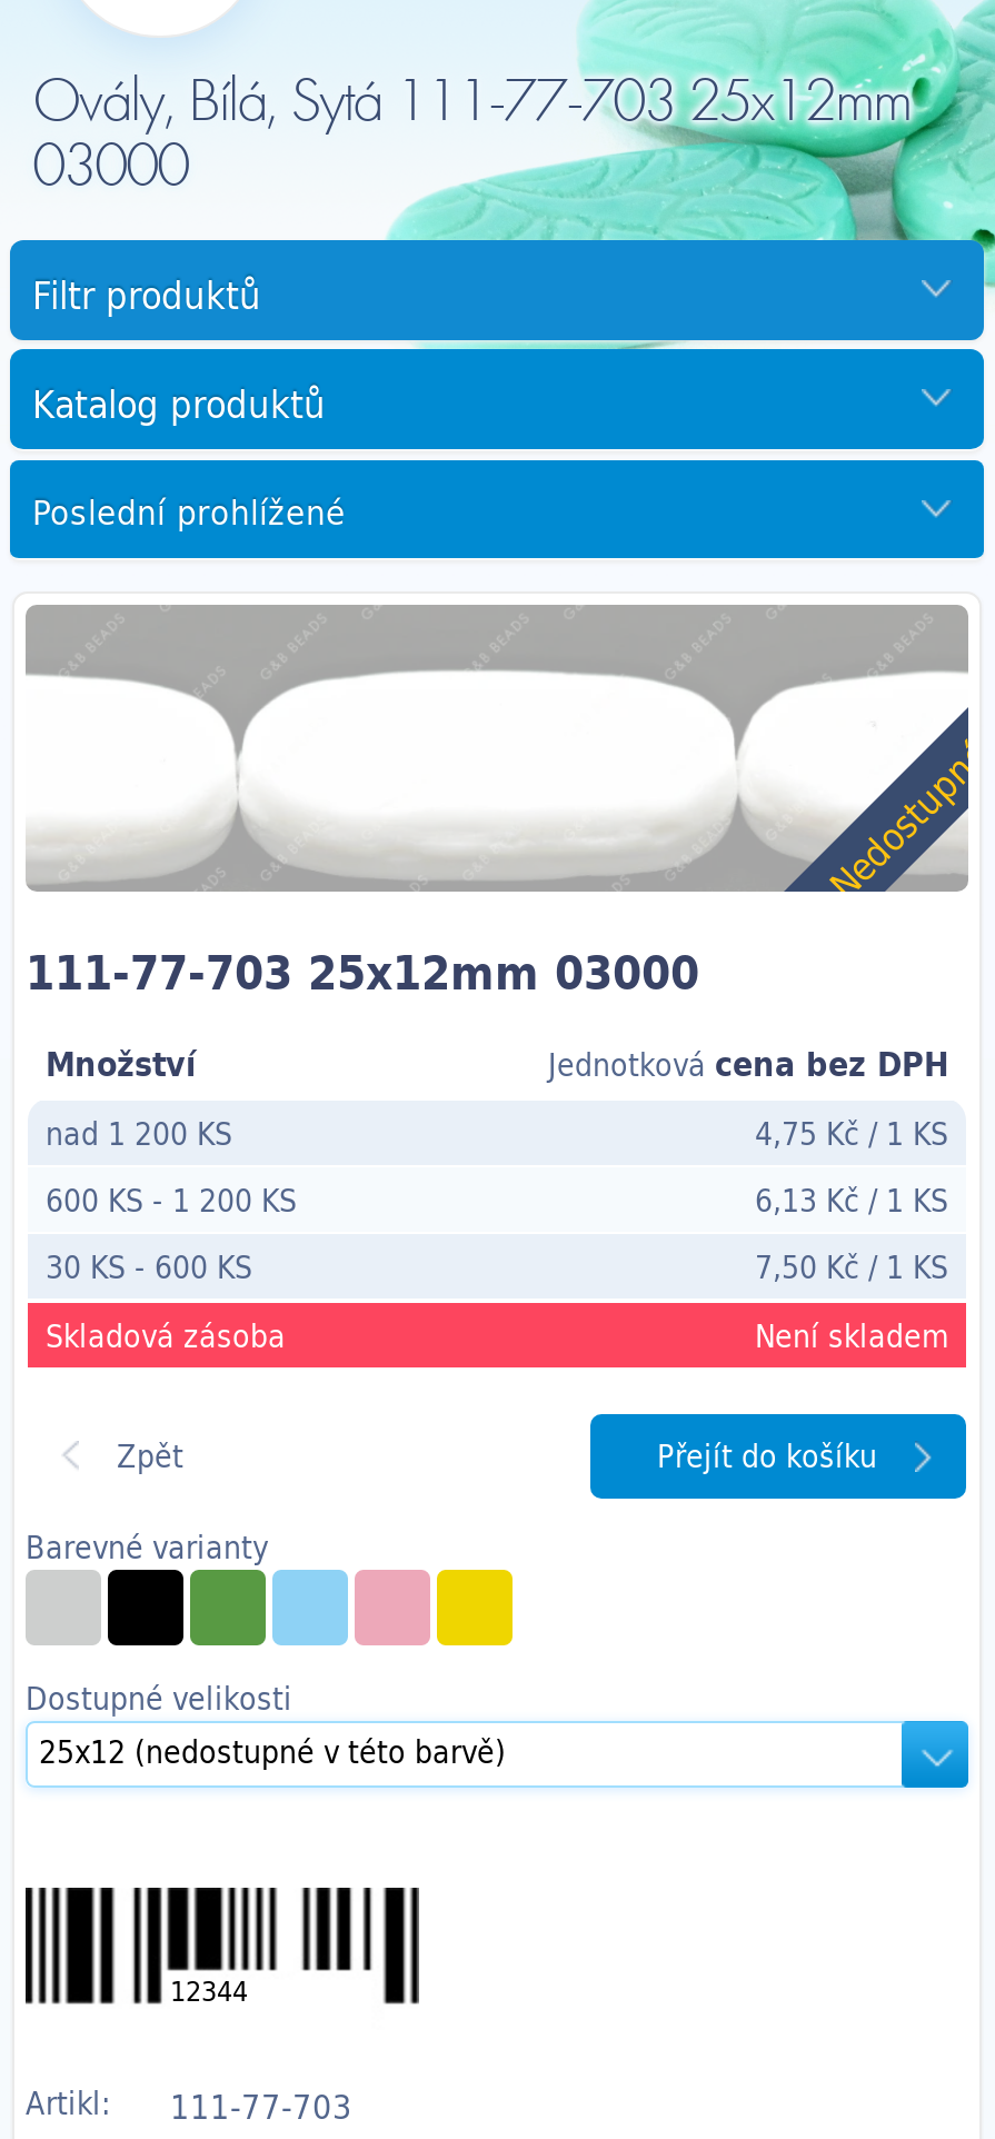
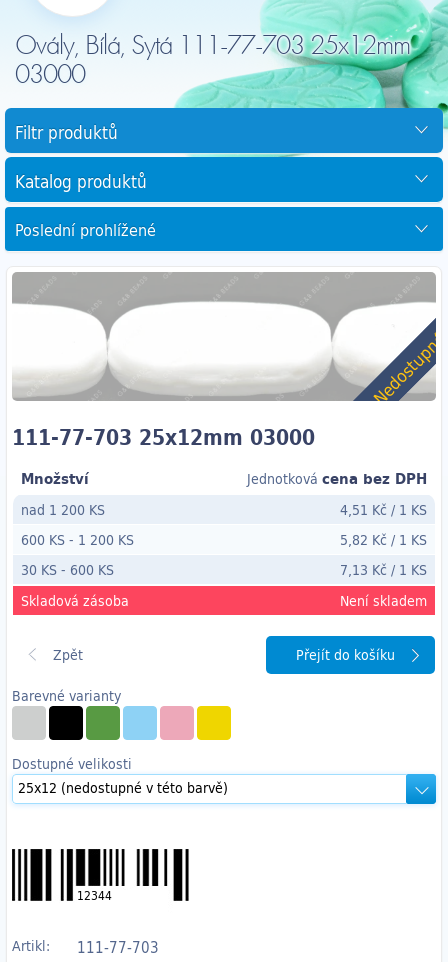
- 4,75 Kč / 1 KS
+ 4,51 Kč / 1 KS

- 6,13 Kč / 1 KS
+ 5,82 Kč / 1 KS

- 7,50 Kč / 1 KS
+ 7,13 Kč / 1 KS
